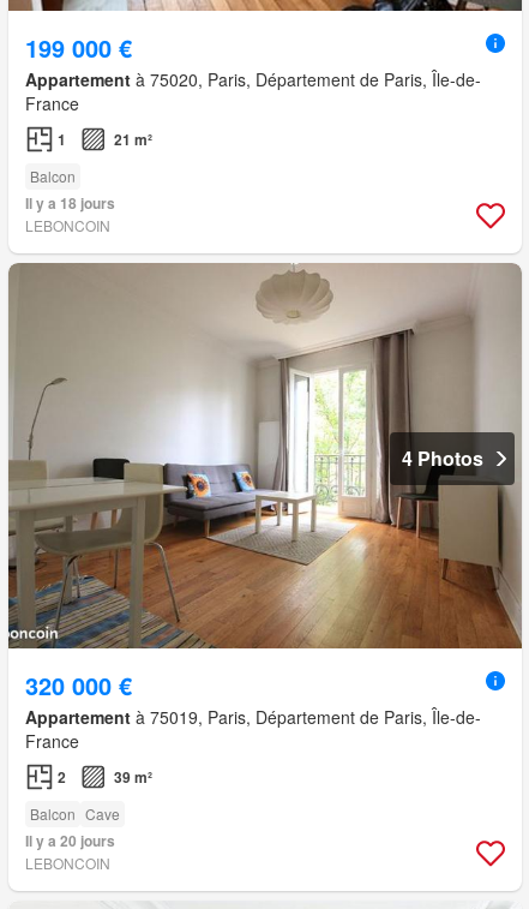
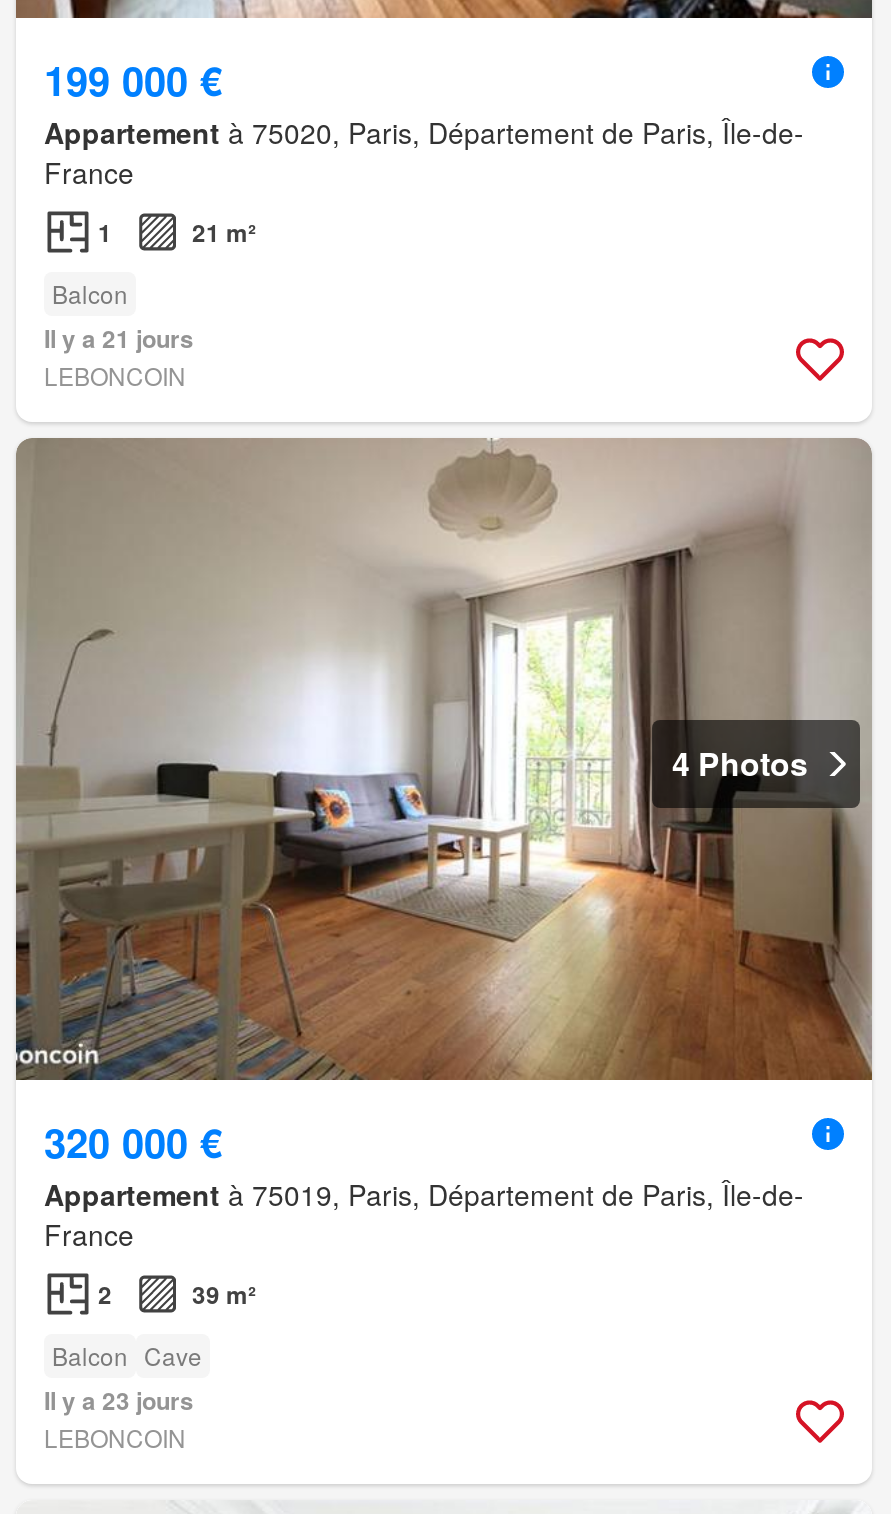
- Il y a 18 jours
+ Il y a 21 jours

- Il y a 20 jours
+ Il y a 23 jours
